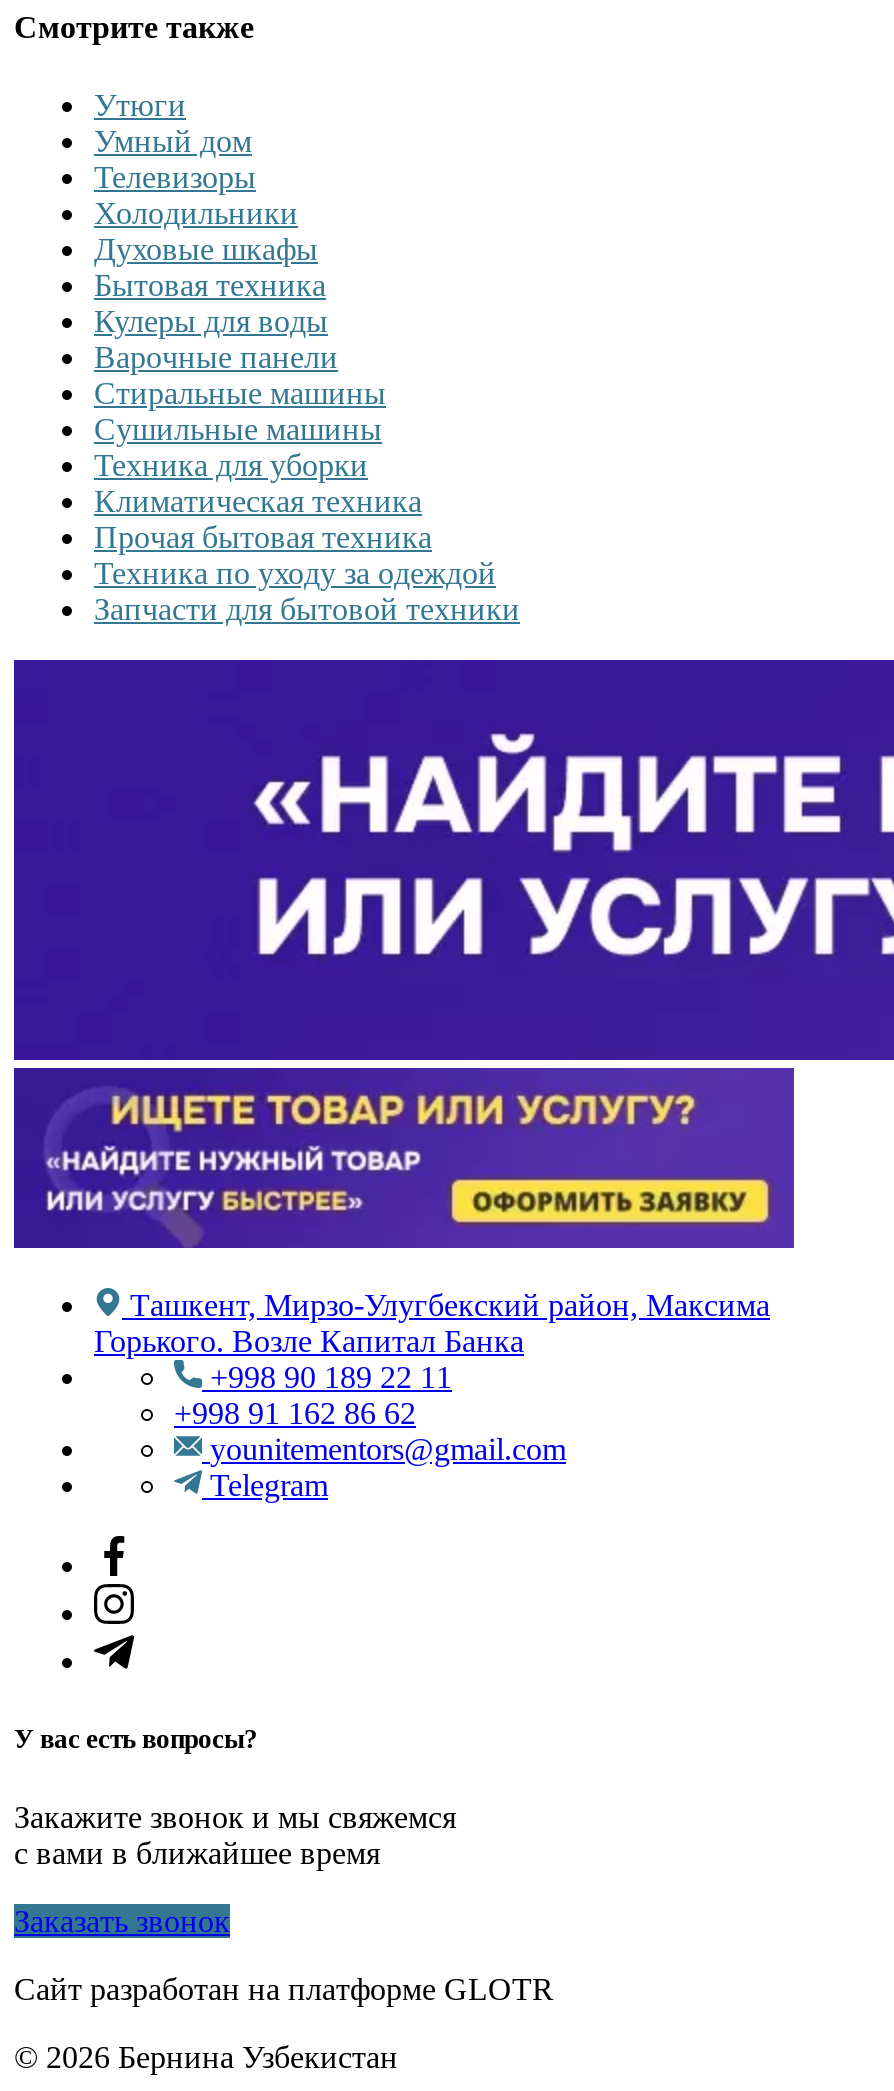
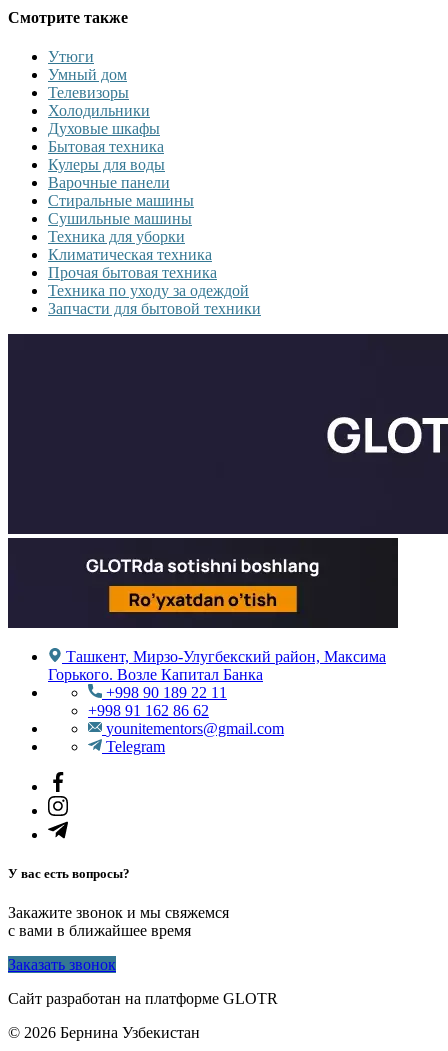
- [image]
+ [image]
